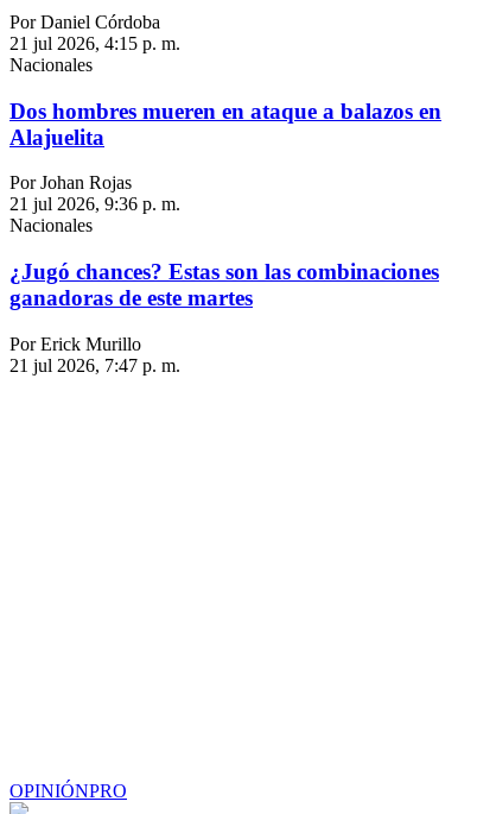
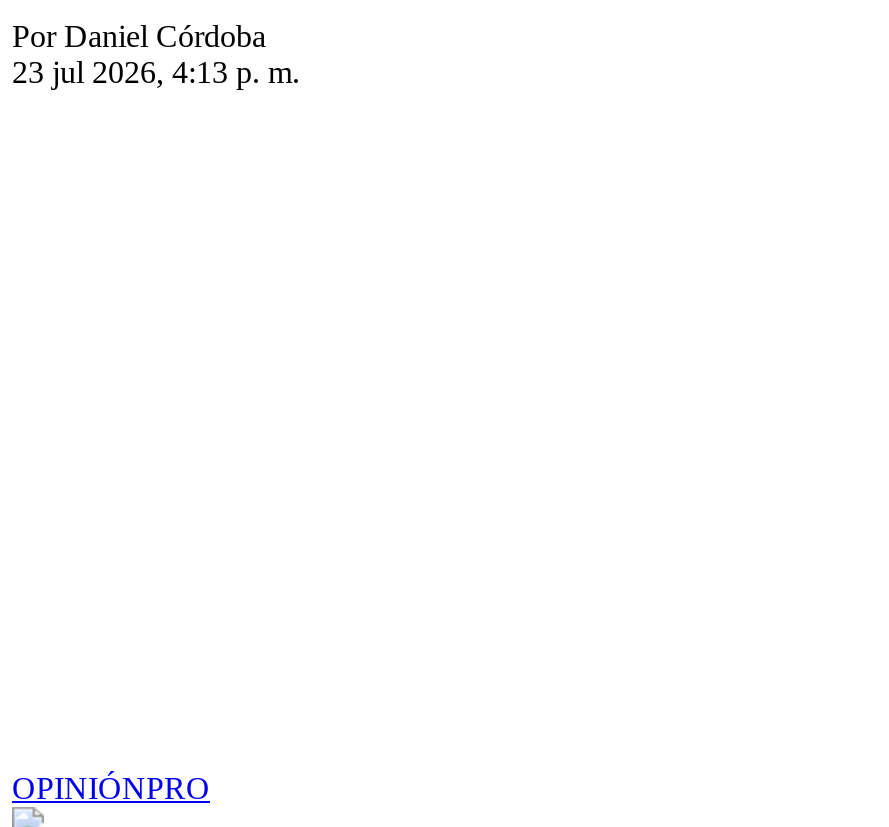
- 21 jul 2026, 4:15 p. m.
- Nacionales
- Dos hombres mueren en ataque a balazos en
- Alajuelita
- Por Johan Rojas
- 21 jul 2026, 9:36 p. m.
- Nacionales
- ¿Jugó chances? Estas son las combinaciones
- ganadoras de este martes
- Por Erick Murillo
- 21 jul 2026, 7:47 p. m.
+ 23 jul 2026, 4:13 p. m.
